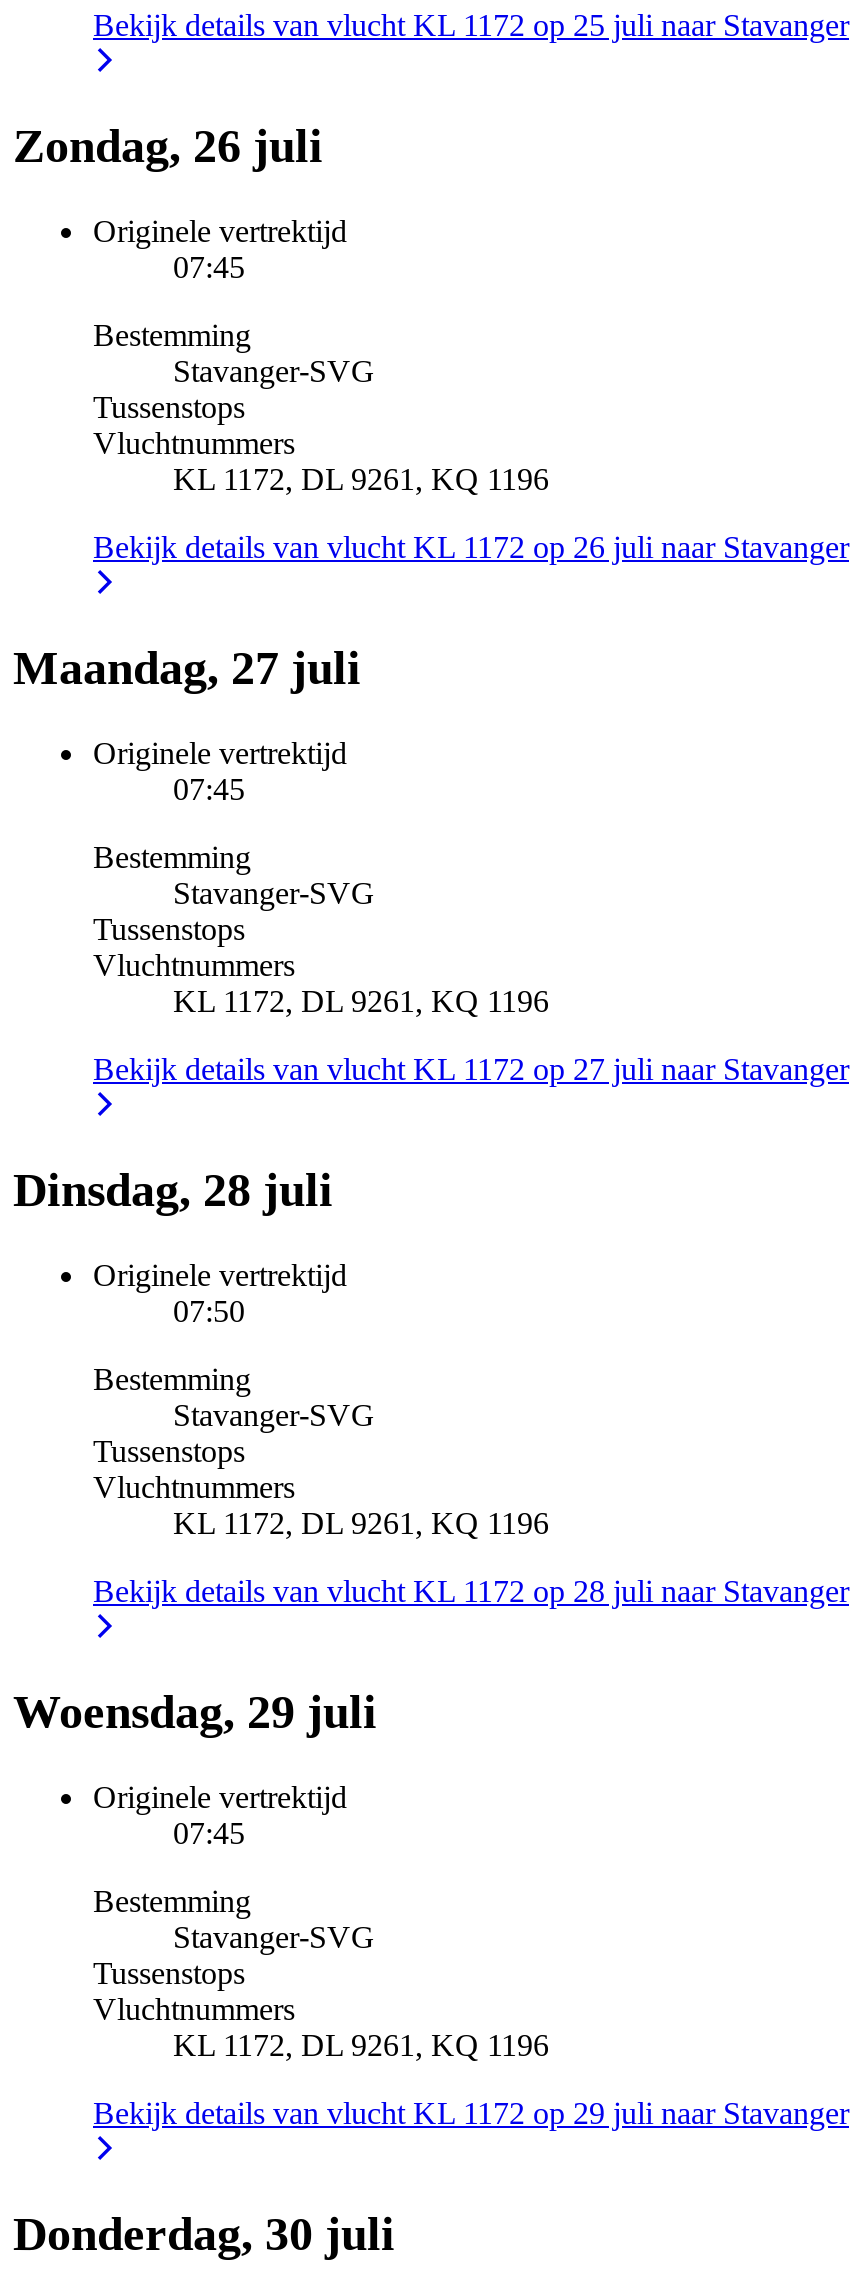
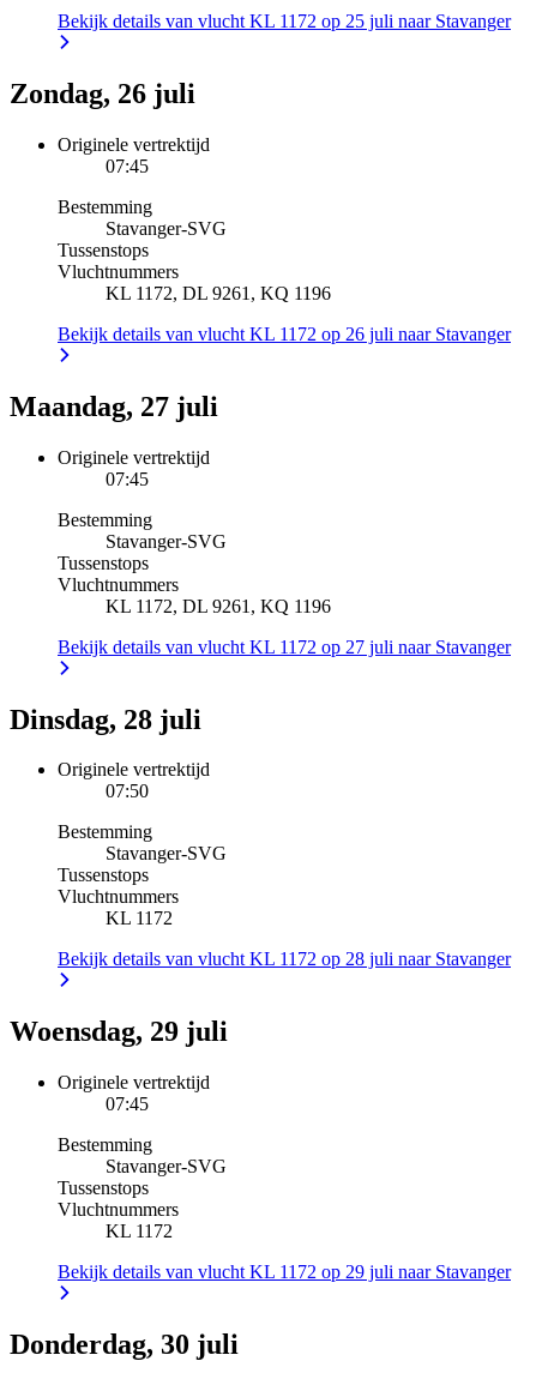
- KL 1172, DL 9261, KQ 1196
+ KL 1172

- KL 1172, DL 9261, KQ 1196
+ KL 1172
